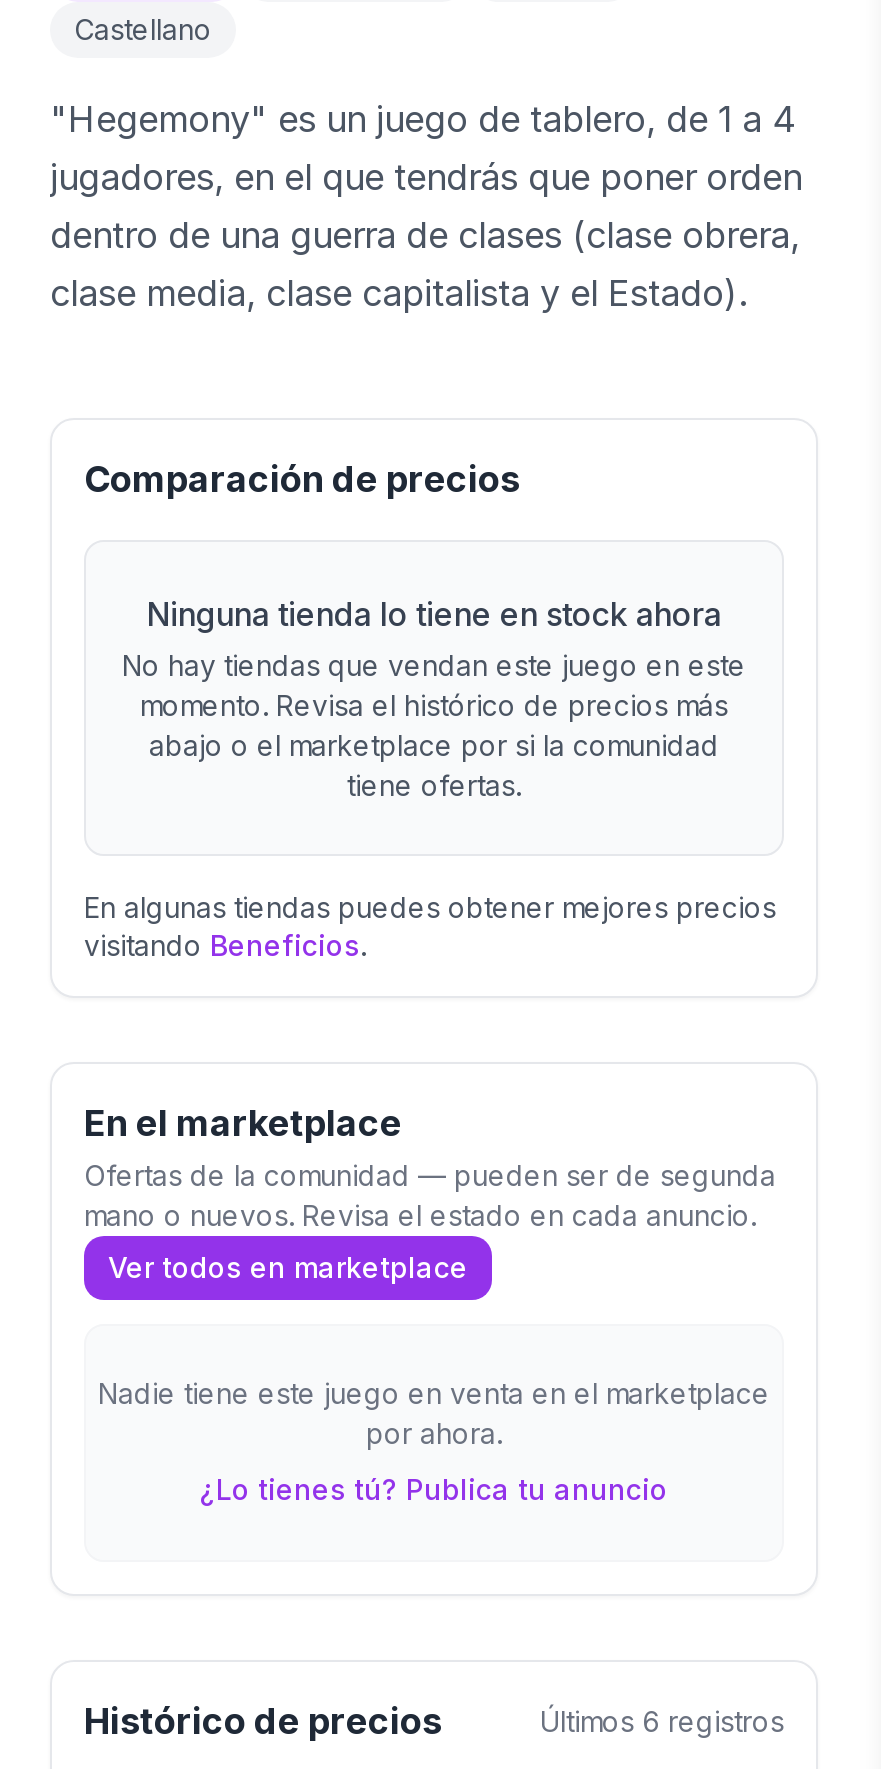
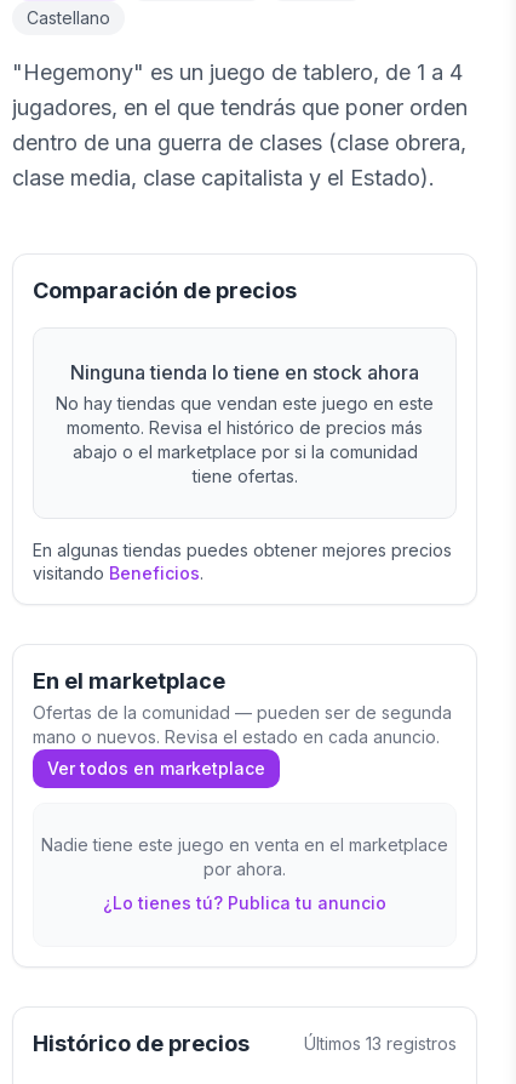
- Últimos 6 registros
+ Últimos 13 registros
